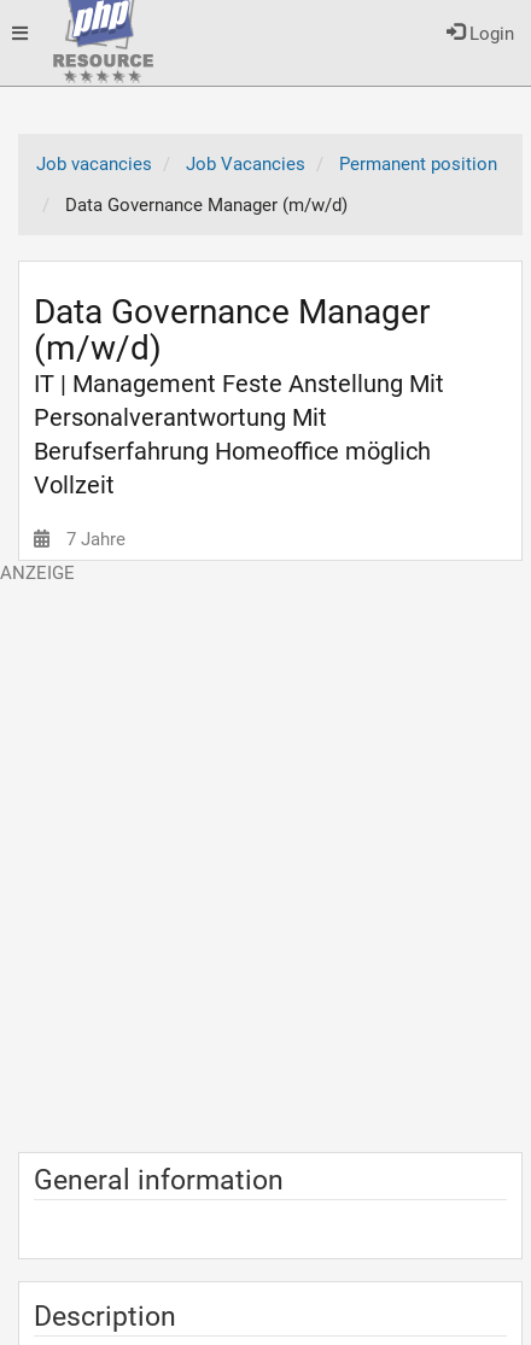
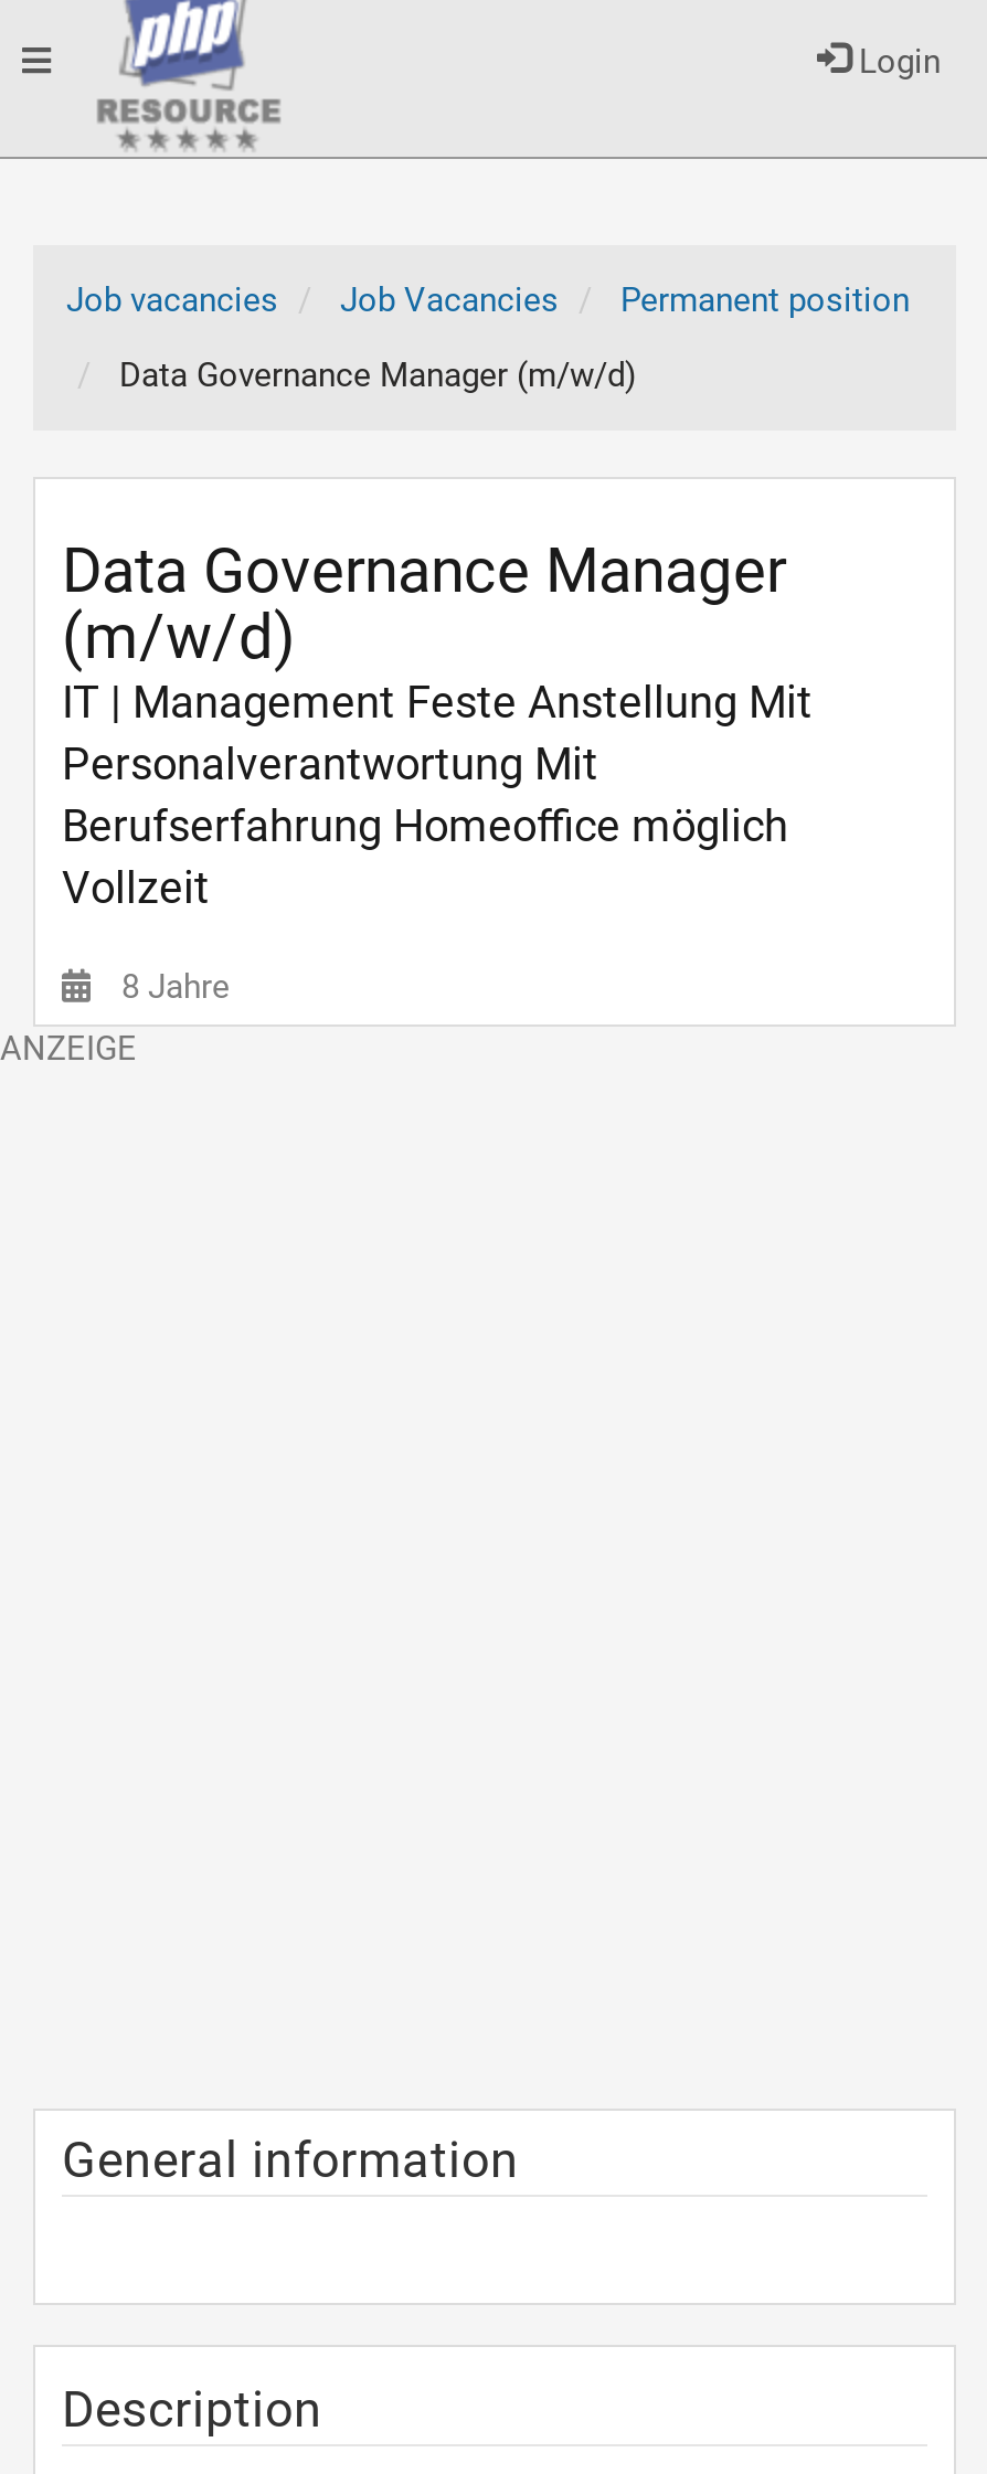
- 7 Jahre
+ 8 Jahre
